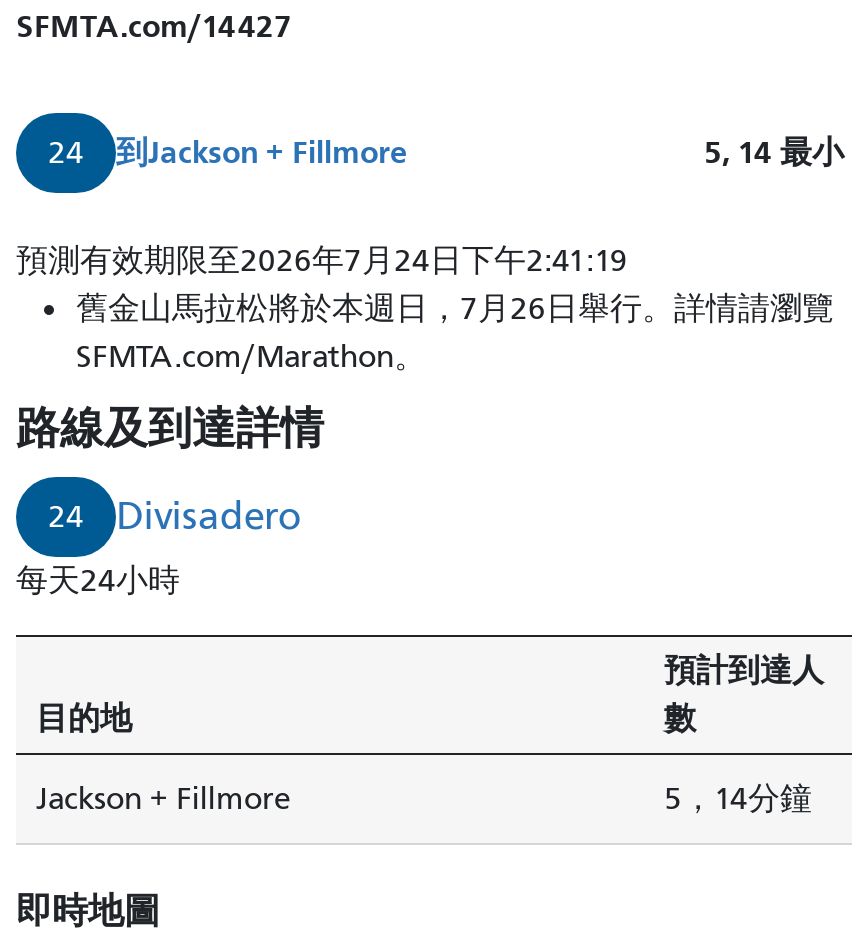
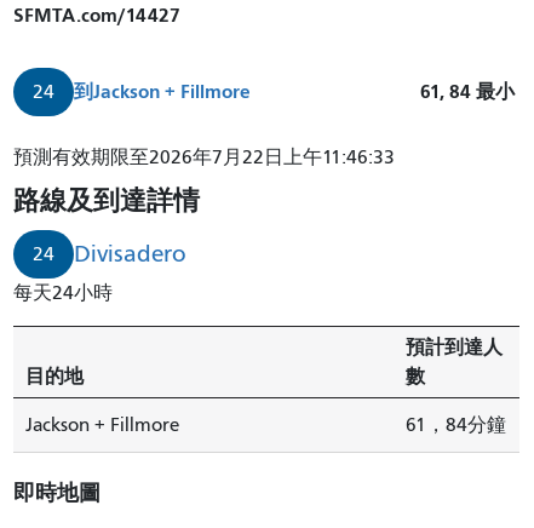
- 5, 14最小
+ 61, 84最小

- 預測有效期限至2026年7月24日下午2:41:19
- 舊金山馬拉松將於本週日，7月26日舉行。詳情請瀏覽
- SFMTA.com/Marathon。
+ 預測有效期限至2026年7月22日上午11:46:33

- 5，14分鐘
+ 61，84分鐘
